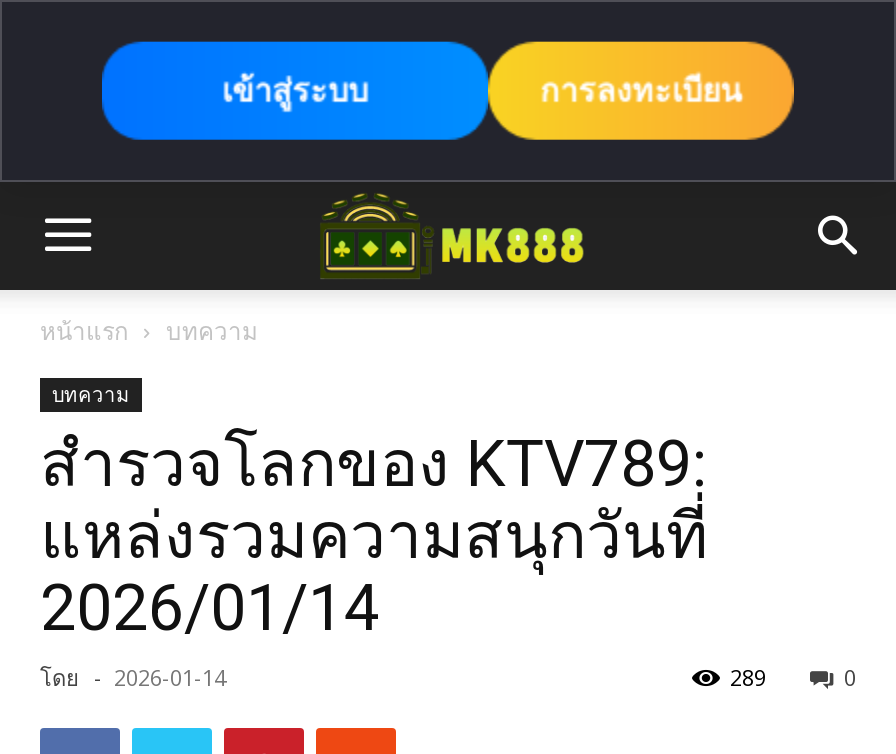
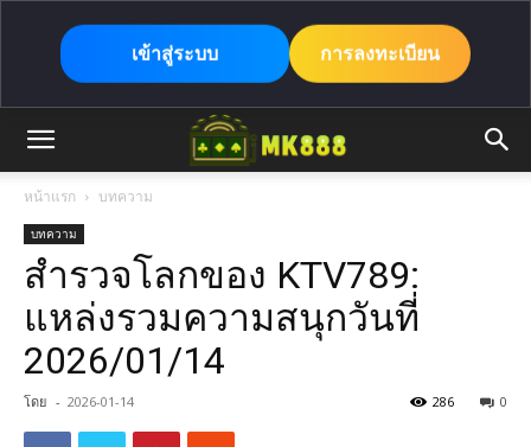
- 289
+ 286
